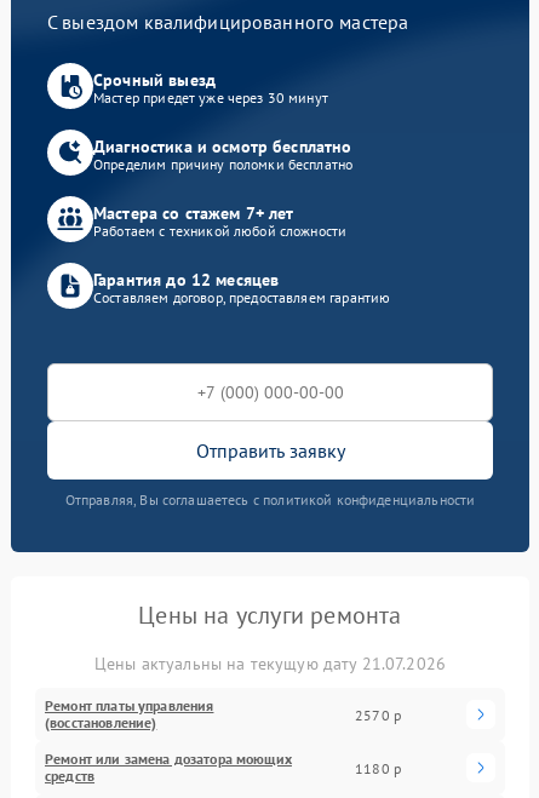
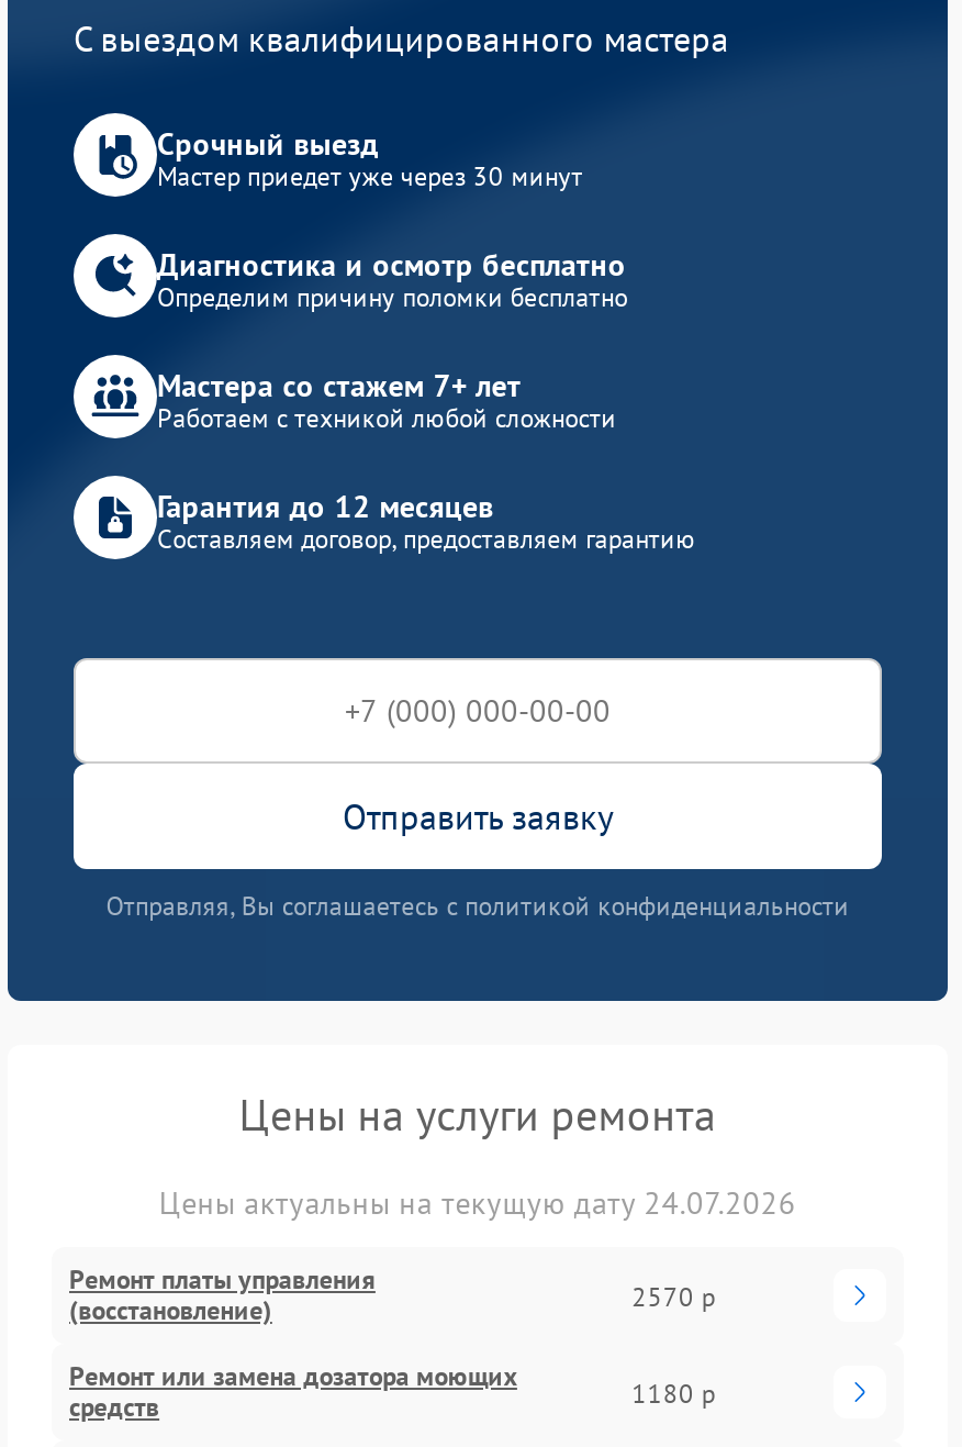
- Цены актуальны на текущую дату 21.07.2026
+ Цены актуальны на текущую дату 24.07.2026
